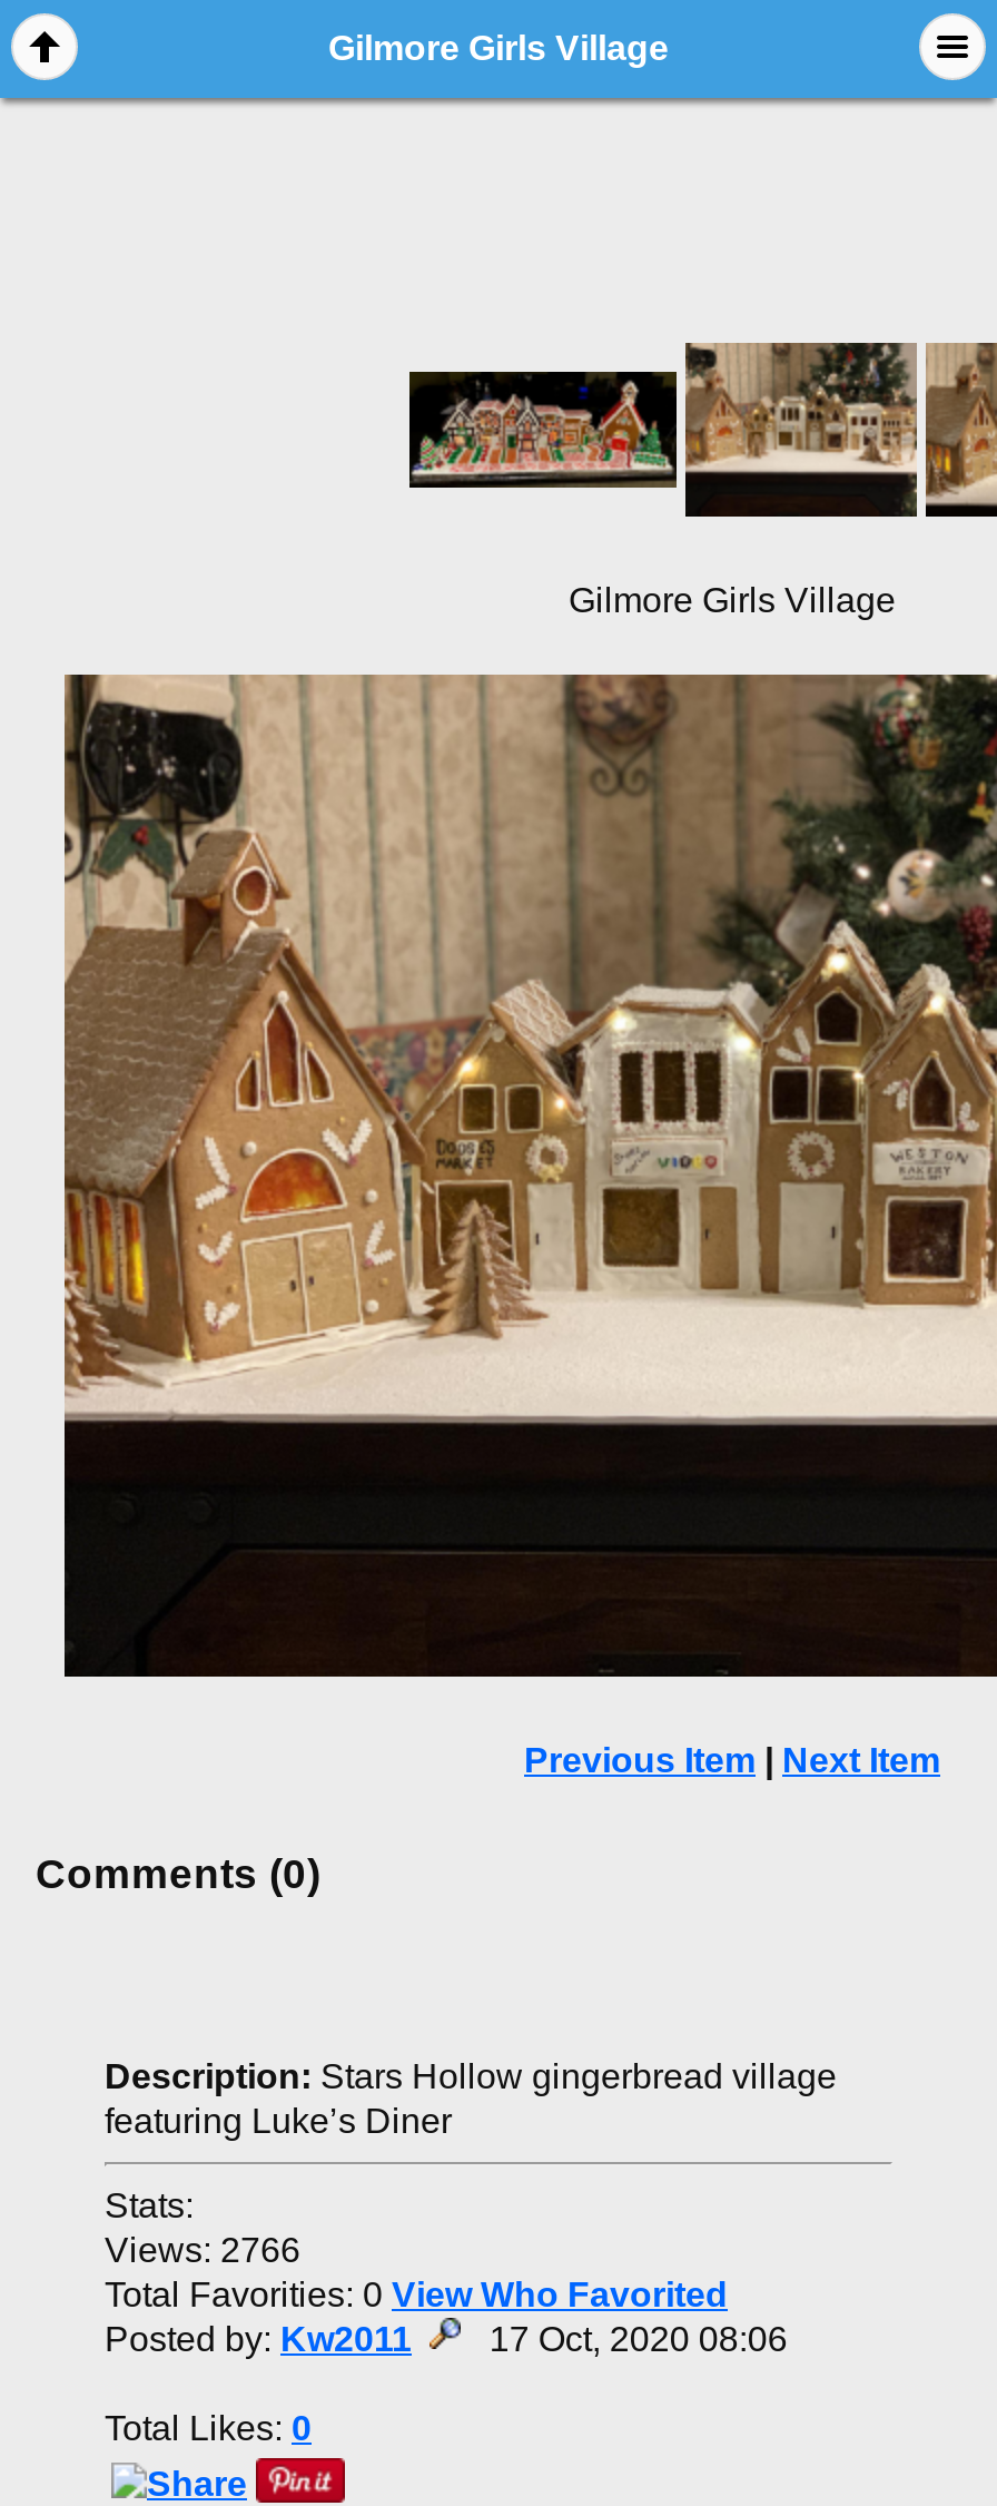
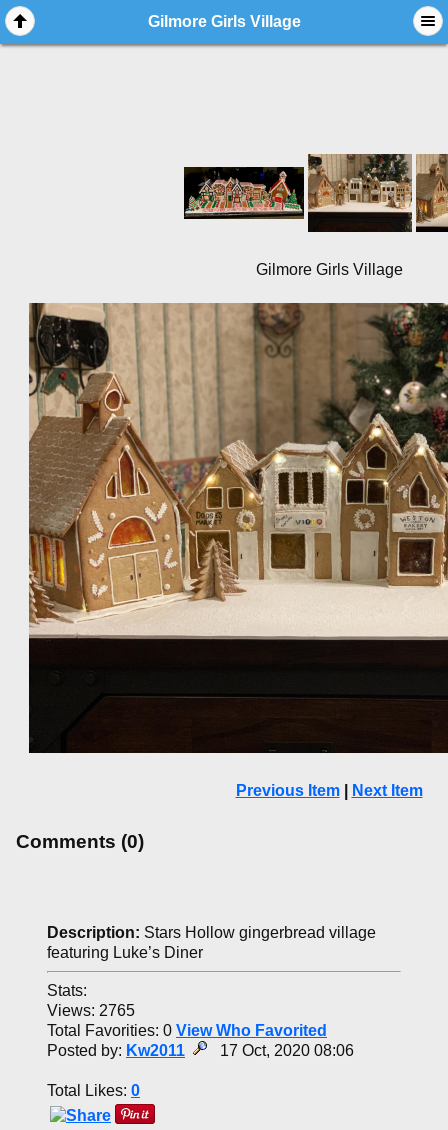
- Views: 2766
+ Views: 2765
